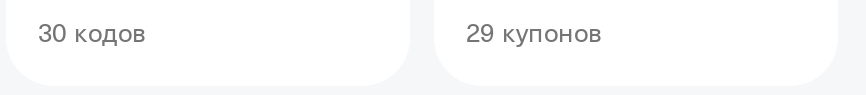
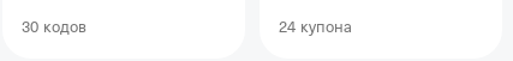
- 29 купонов
+ 24 купонa
